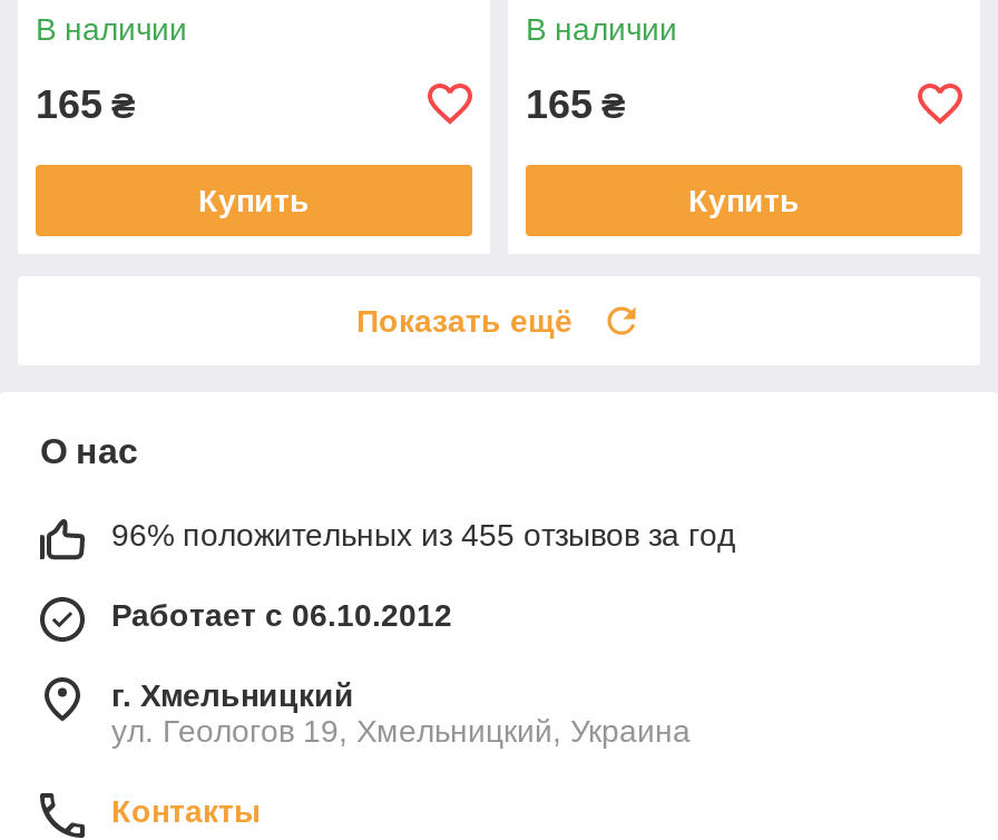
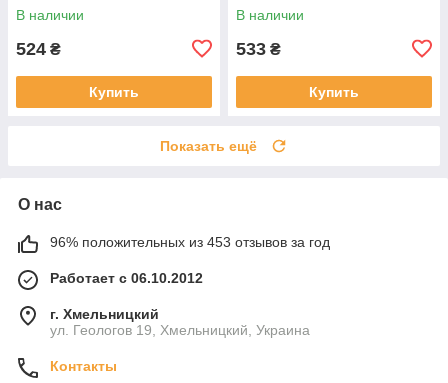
- 165 ₴
+ 524 ₴

- 165 ₴
+ 533 ₴

- 96% положительных из 455 отзывов за год
+ 96% положительных из 453 отзывов за год
